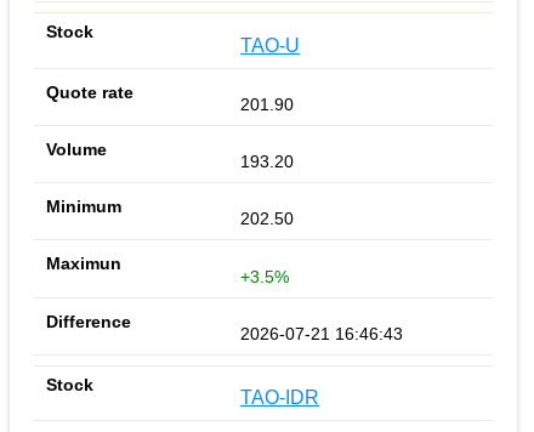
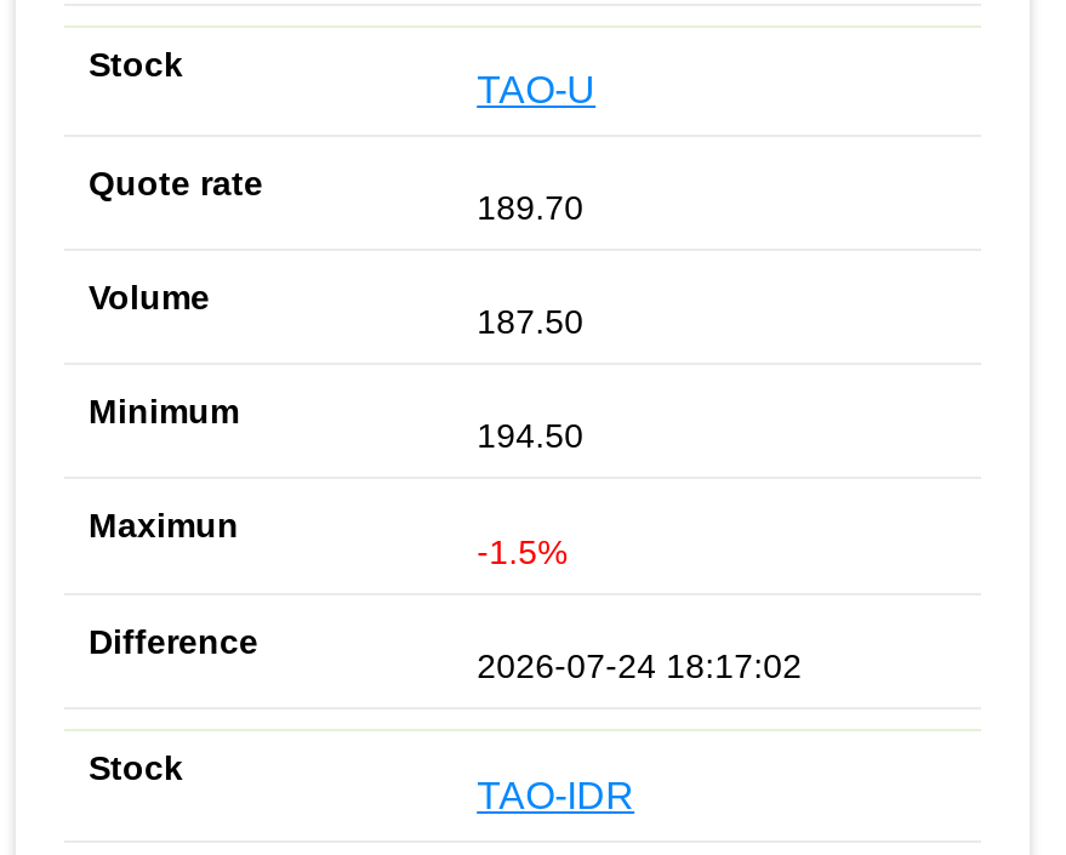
- 201.90
+ 189.70

- 193.20
+ 187.50

- 202.50
+ 194.50

- +3.5%
+ -1.5%

- 2026-07-21 16:46:43
+ 2026-07-24 18:17:02
